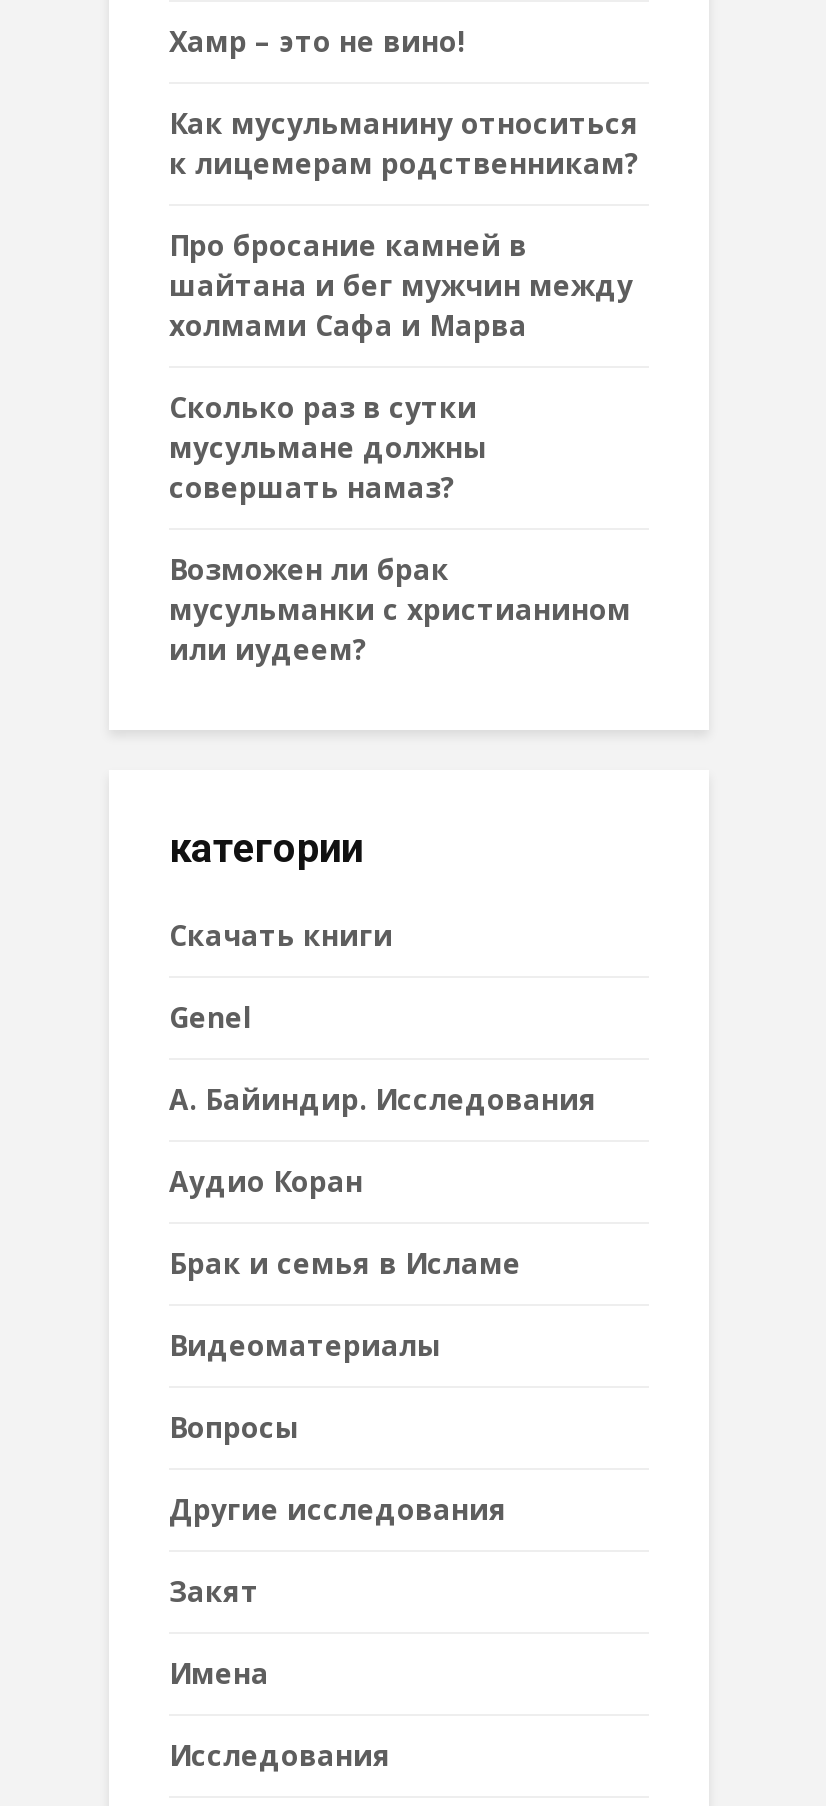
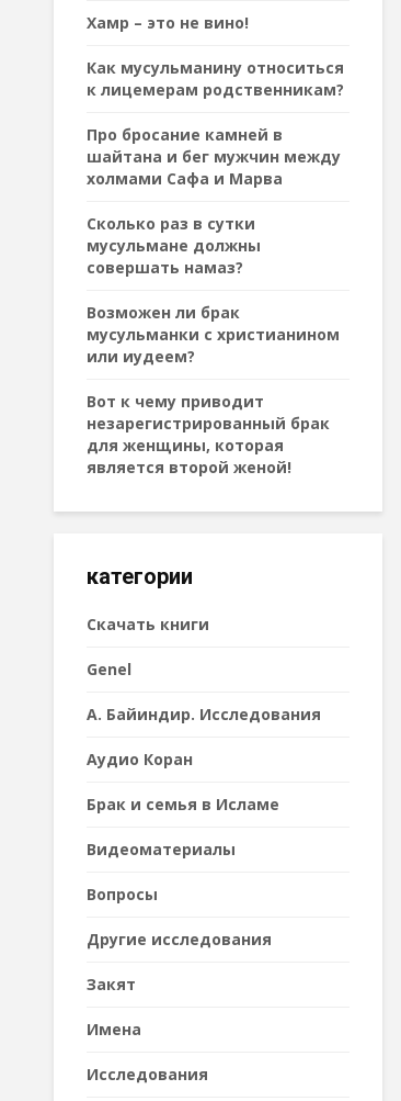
+ Вот к чему приводит
+ незарегистрированный брак
+ для женщины, которая
+ является второй женой!
